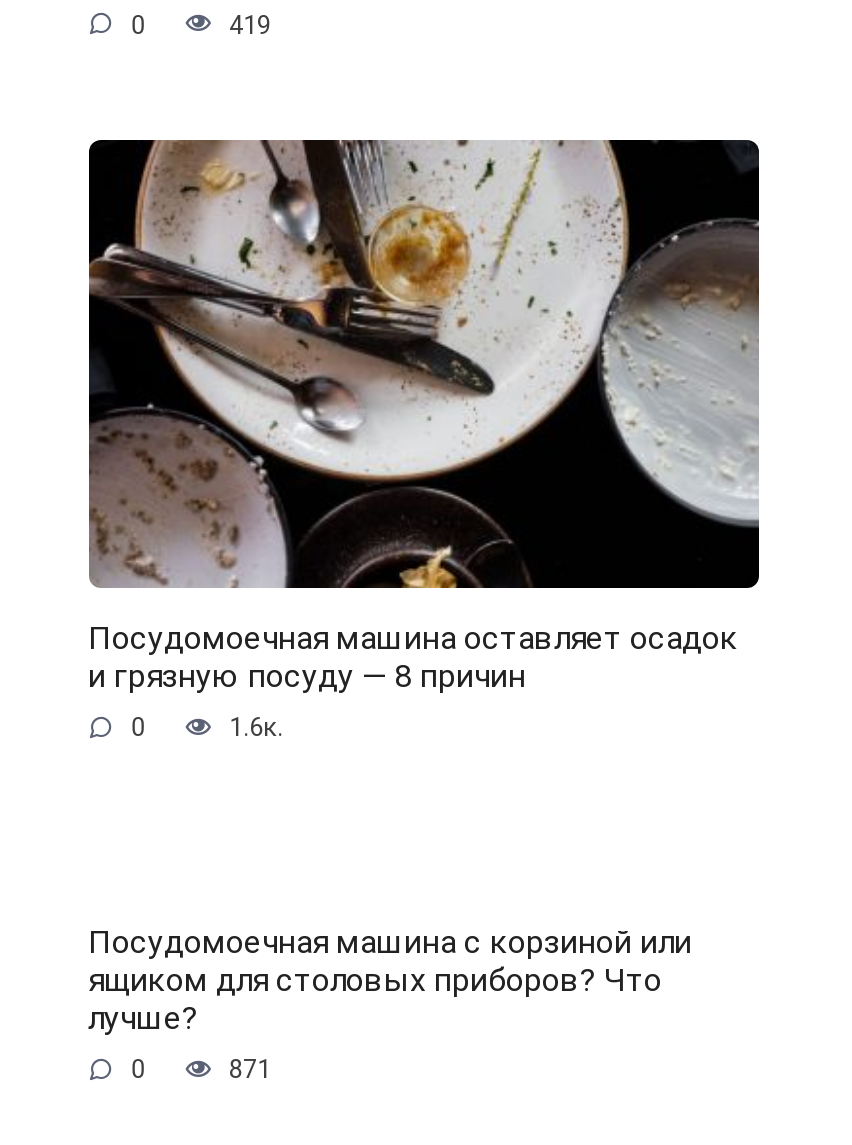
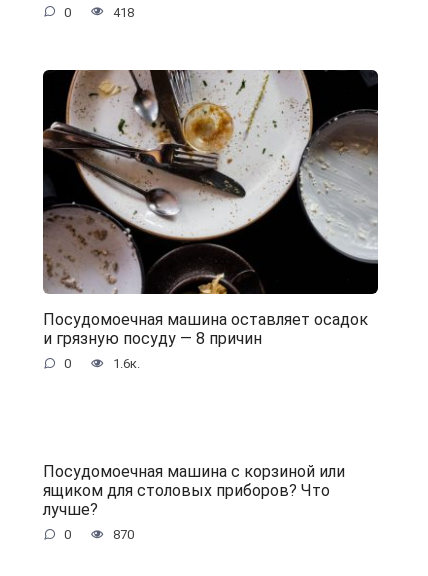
- 419
+ 418

- 871
+ 870
